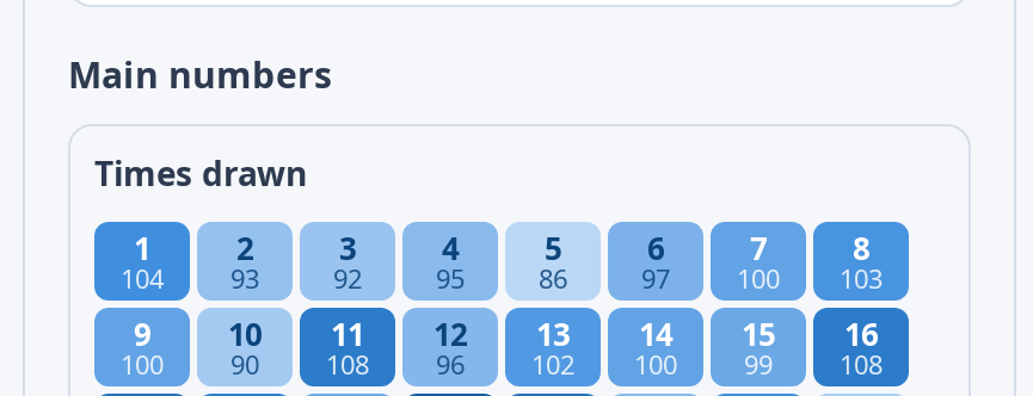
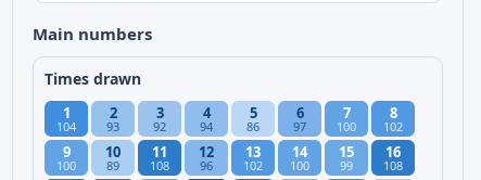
- 95
+ 94

- 97 100 103
+ 97 100 102

- 100 90 108 96 102 100 99 108
+ 100 89 108 96 102 100 99 108
